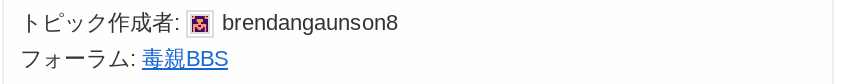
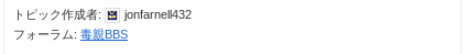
- brendangaunson8
+ jonfarnell432
